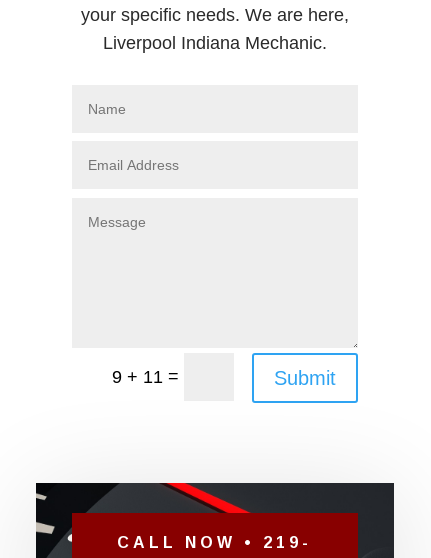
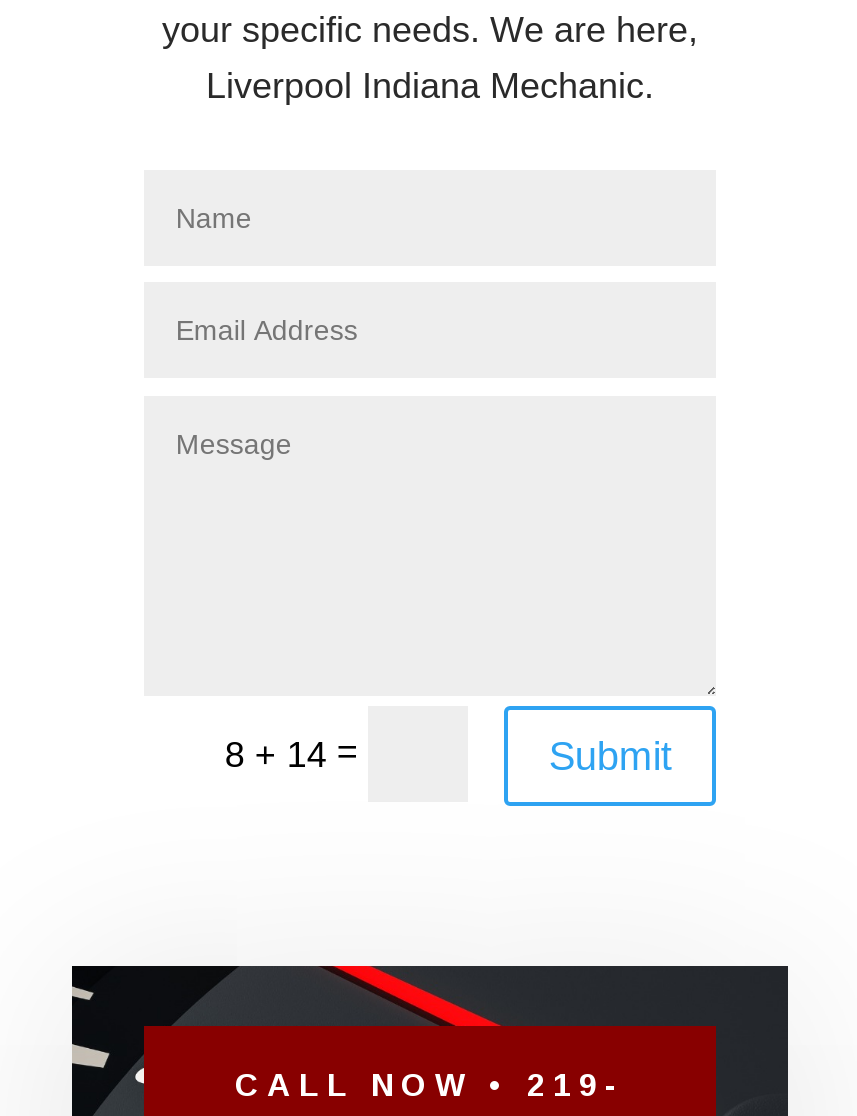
- 9 + 11 =
+ 8 + 14 =
